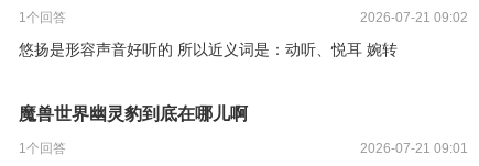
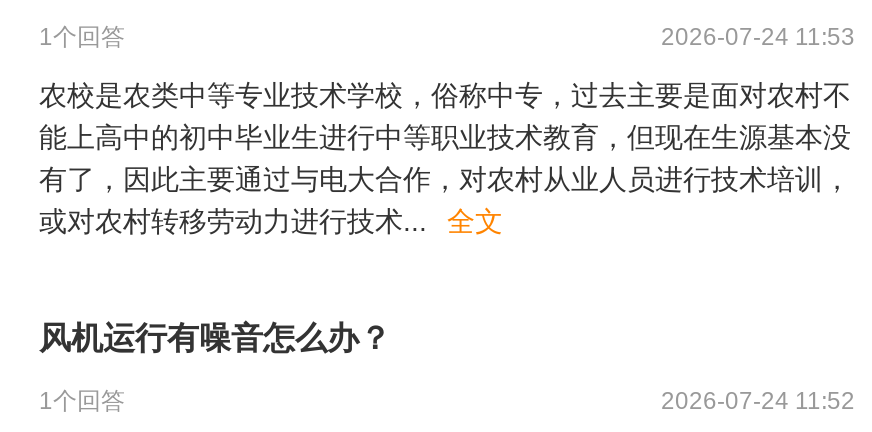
- 2026-07-21 09:02
+ 2026-07-24 11:53

- 悠扬是形容声音好听的 所以近义词是：动听、悦耳 婉转
+ 农校是农类中等专业技术学校，俗称中专，过去主要是面对农村不
+ 能上高中的初中毕业生进行中等职业技术教育，但现在生源基本没
+ 有了，因此主要通过与电大合作，对农村从业人员进行技术培训，
+ 或对农村转移劳动力进行技术...
+ 全文

- 魔兽世界幽灵豹到底在哪儿啊
+ 风机运行有噪音怎么办？

- 2026-07-21 09:01
+ 2026-07-24 11:52
